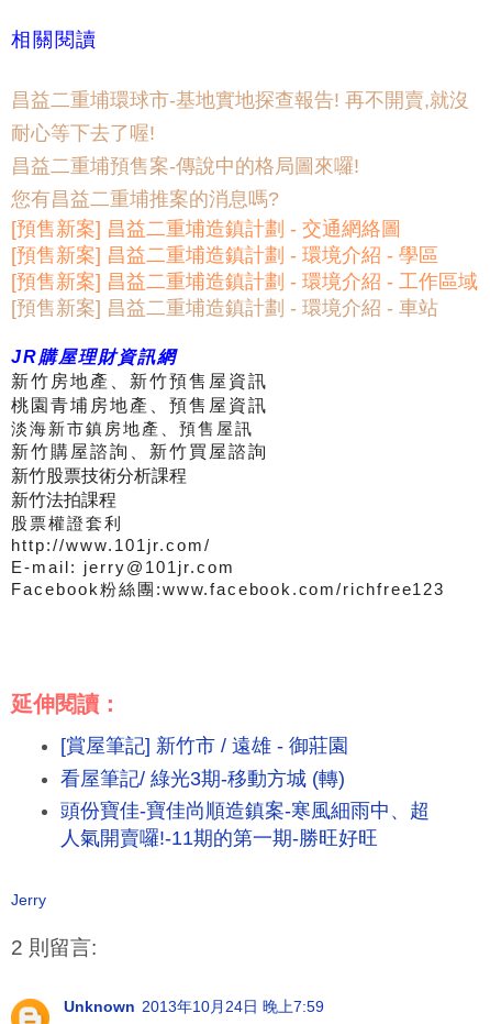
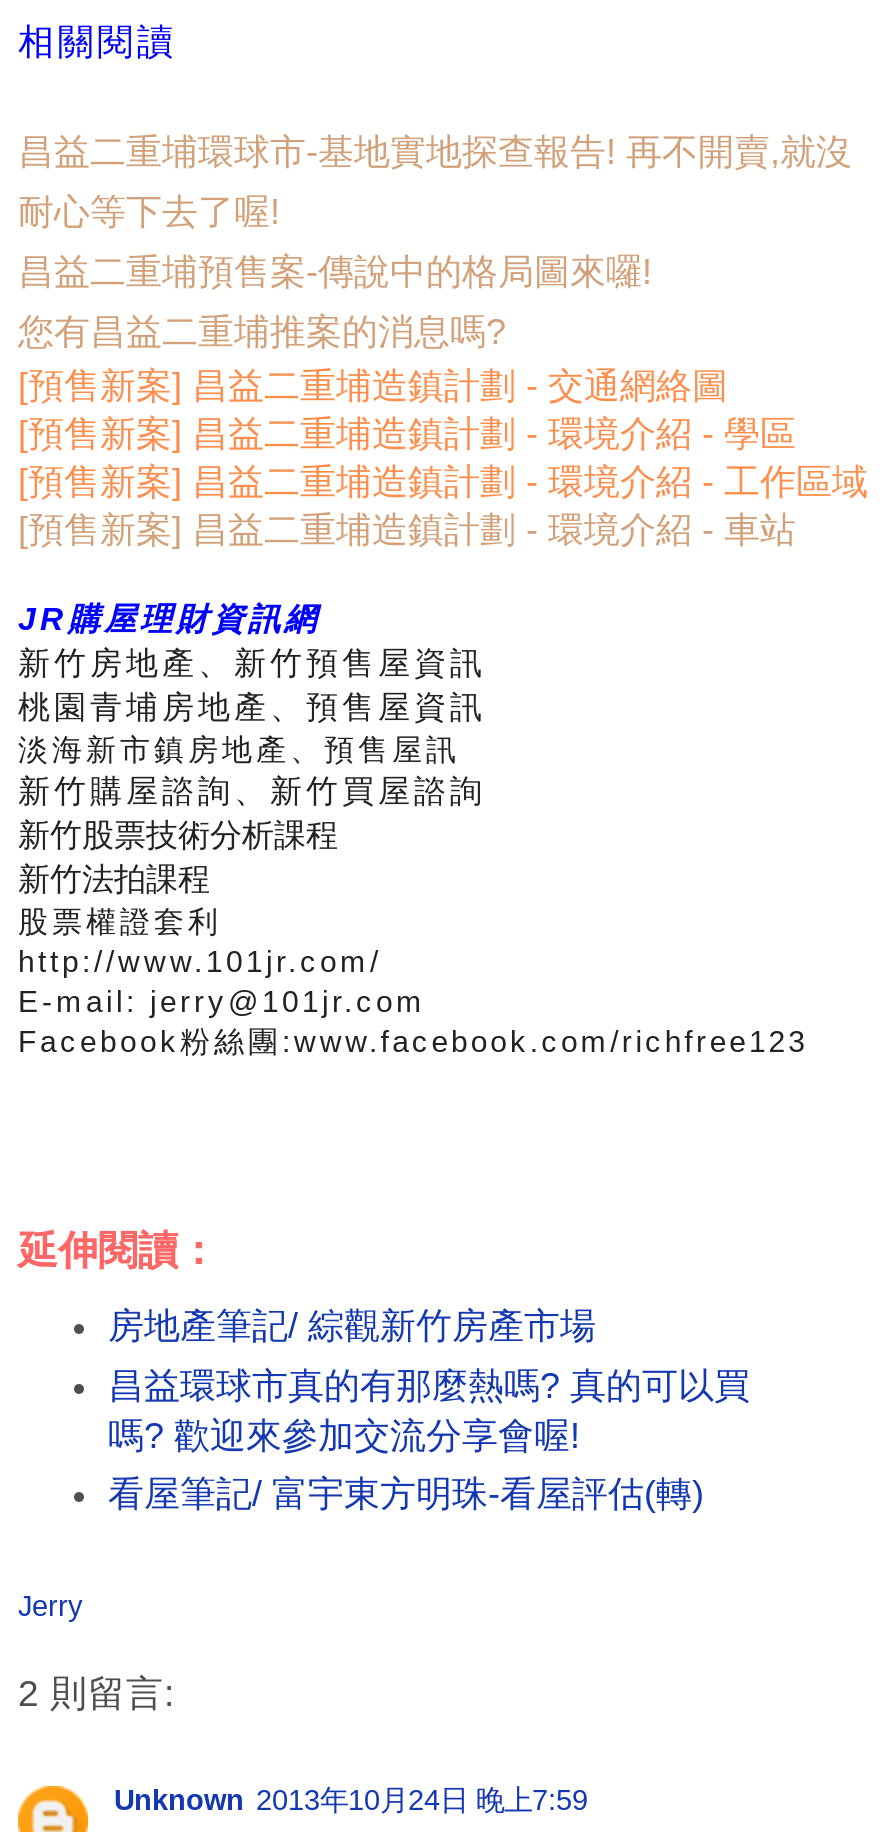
- [賞屋筆記] 新竹市 / 遠雄 - 御莊園
+ 房地產筆記/ 綜觀新竹房產市場

- 看屋筆記/ 綠光3期-移動方城 (轉)
+ 昌益環球市真的有那麼熱嗎? 真的可以買
+ 嗎? 歡迎來參加交流分享會喔!

- 頭份寶佳-寶佳尚順造鎮案-寒風細雨中、超
- 人氣開賣囉!-11期的第一期-勝旺好旺
+ 看屋筆記/ 富宇東方明珠-看屋評估(轉)
